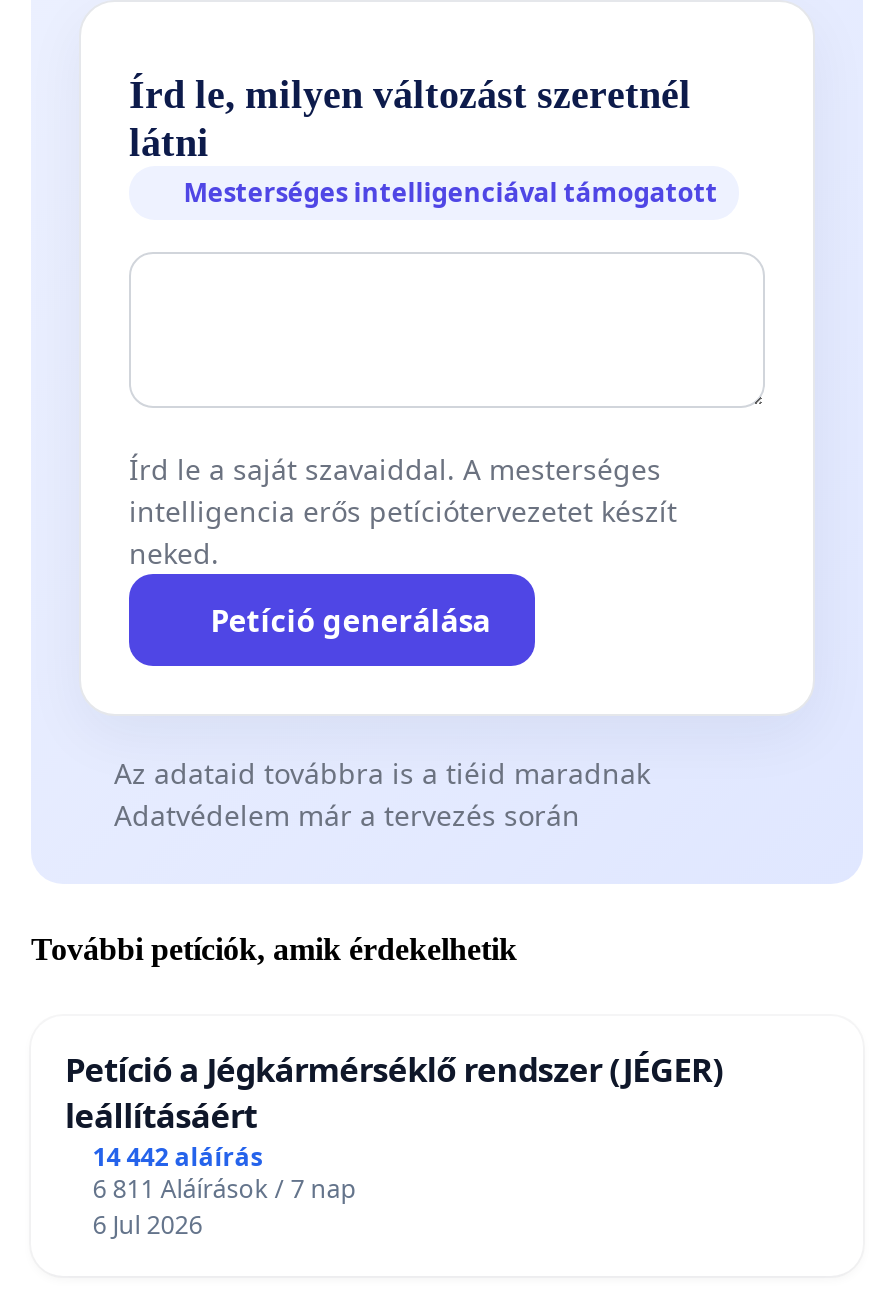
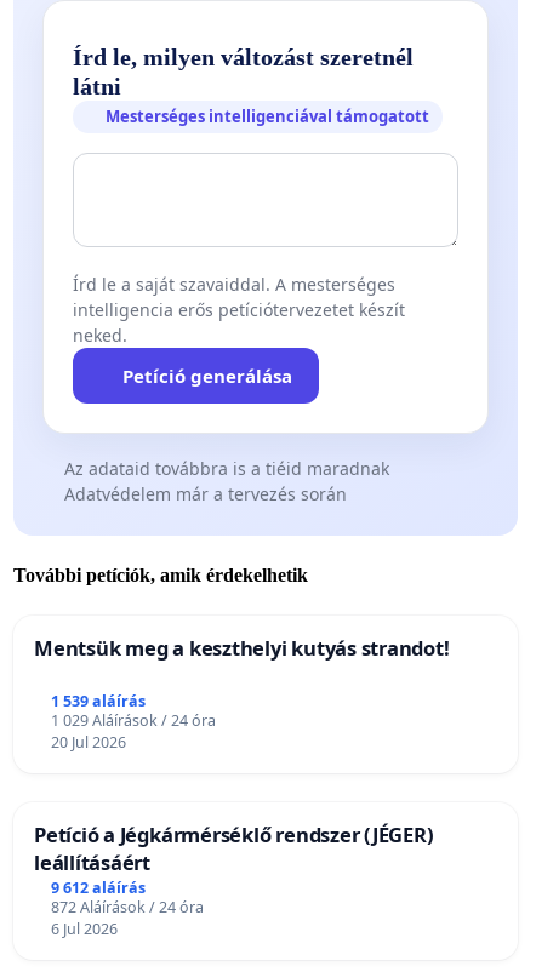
+ Mentsük meg a keszthelyi kutyás strandot!
+ 1 539 aláírás
+ 1 029 Aláírások / 24 óra
+ 20 Jul 2026

- 14 442 aláírás
+ 9 612 aláírás

- 6 811 Aláírások / 7 nap
+ 872 Aláírások / 24 óra
